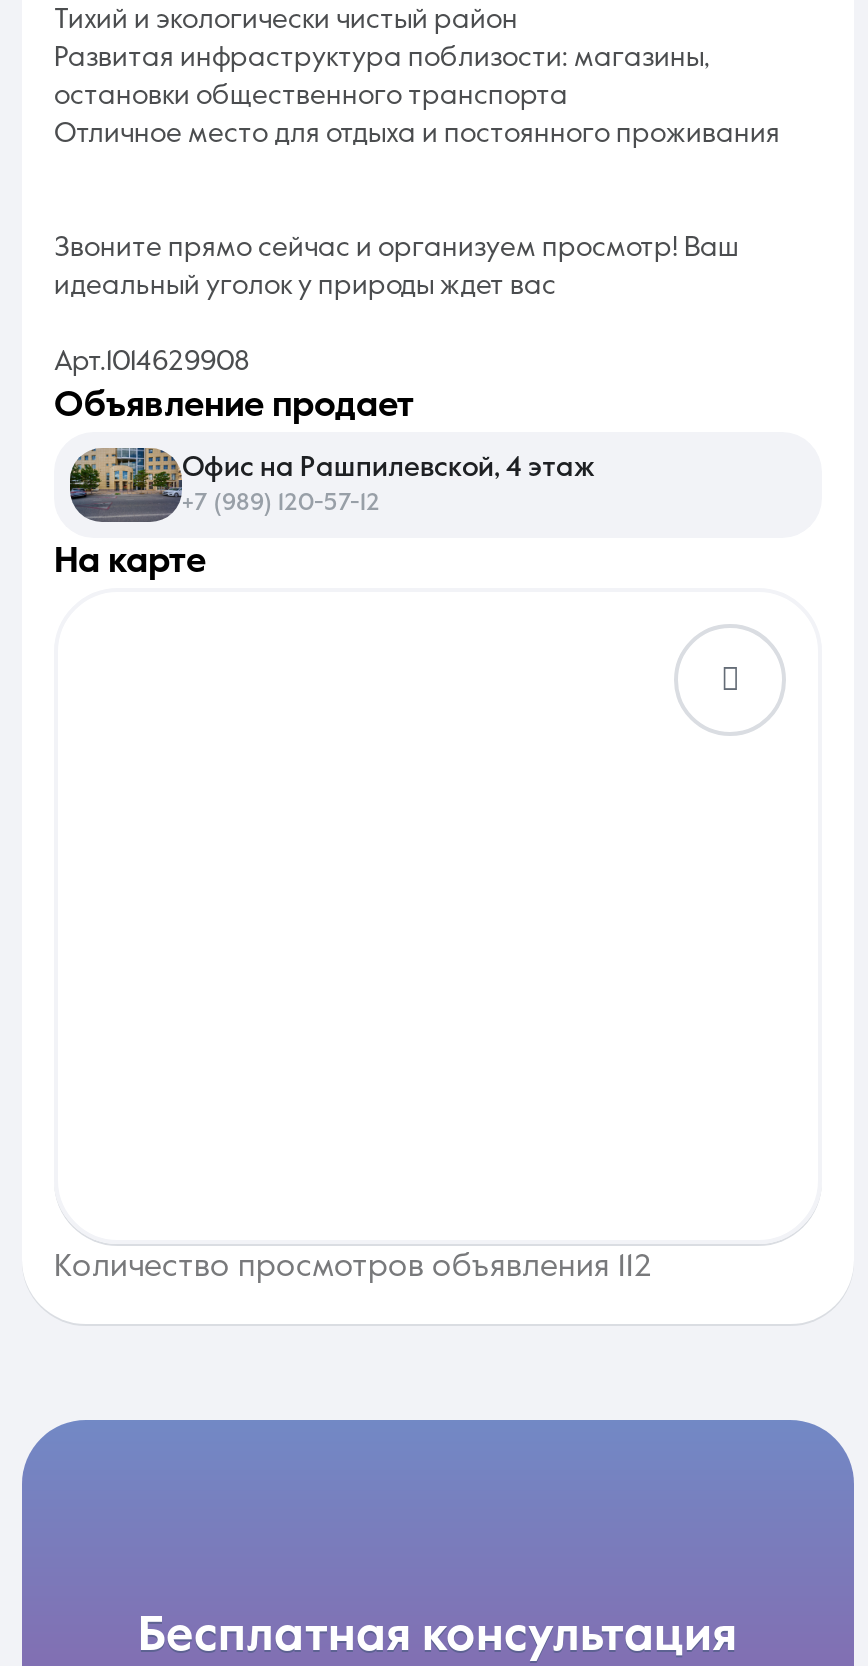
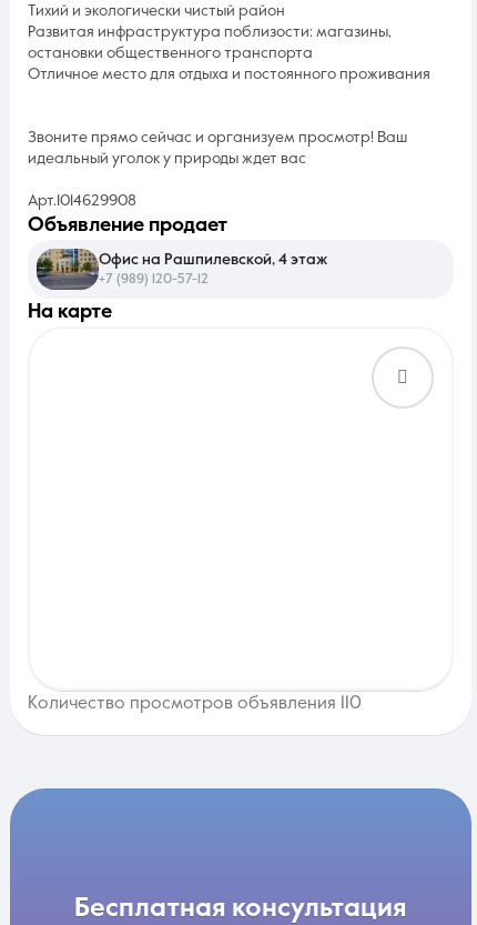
- Количество просмотров объявления 112
+ Количество просмотров объявления 110
